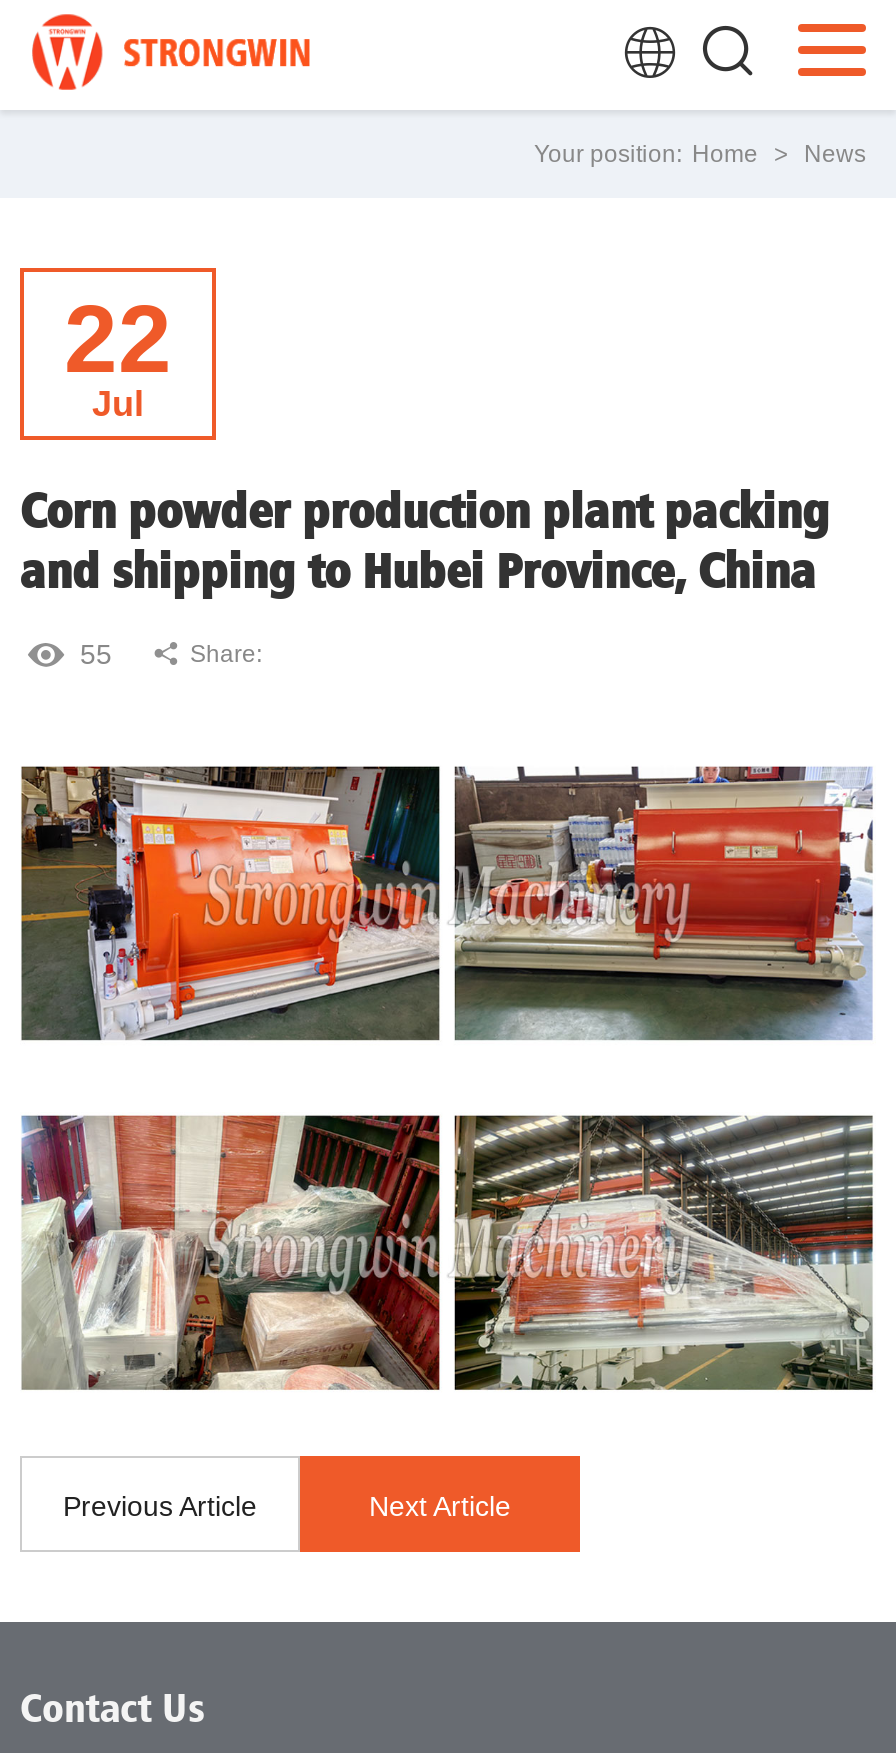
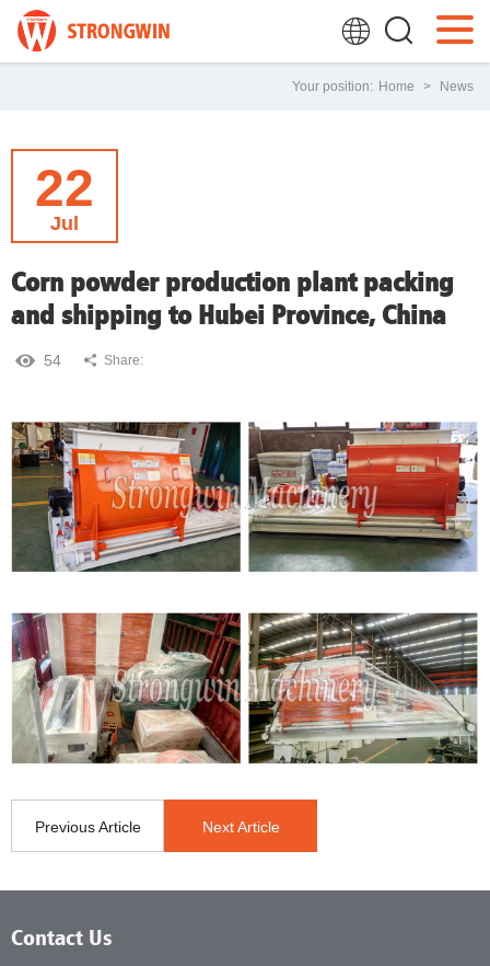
- 55
+ 54
